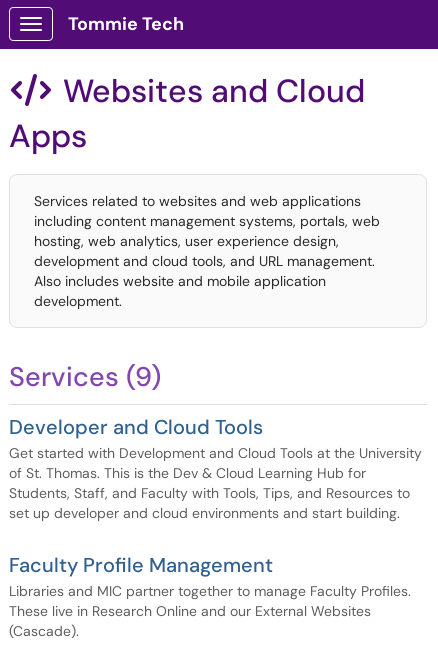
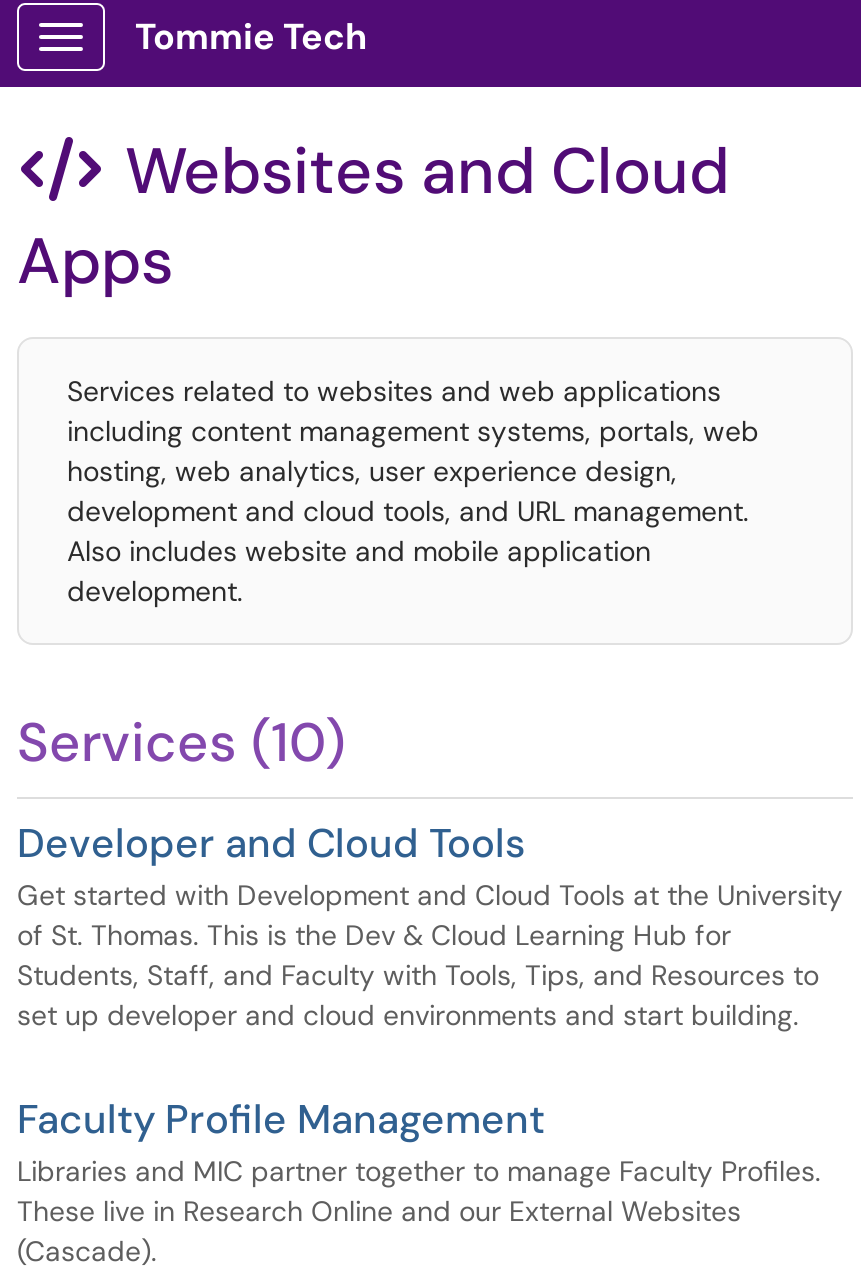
- Services (9)
+ Services (10)
